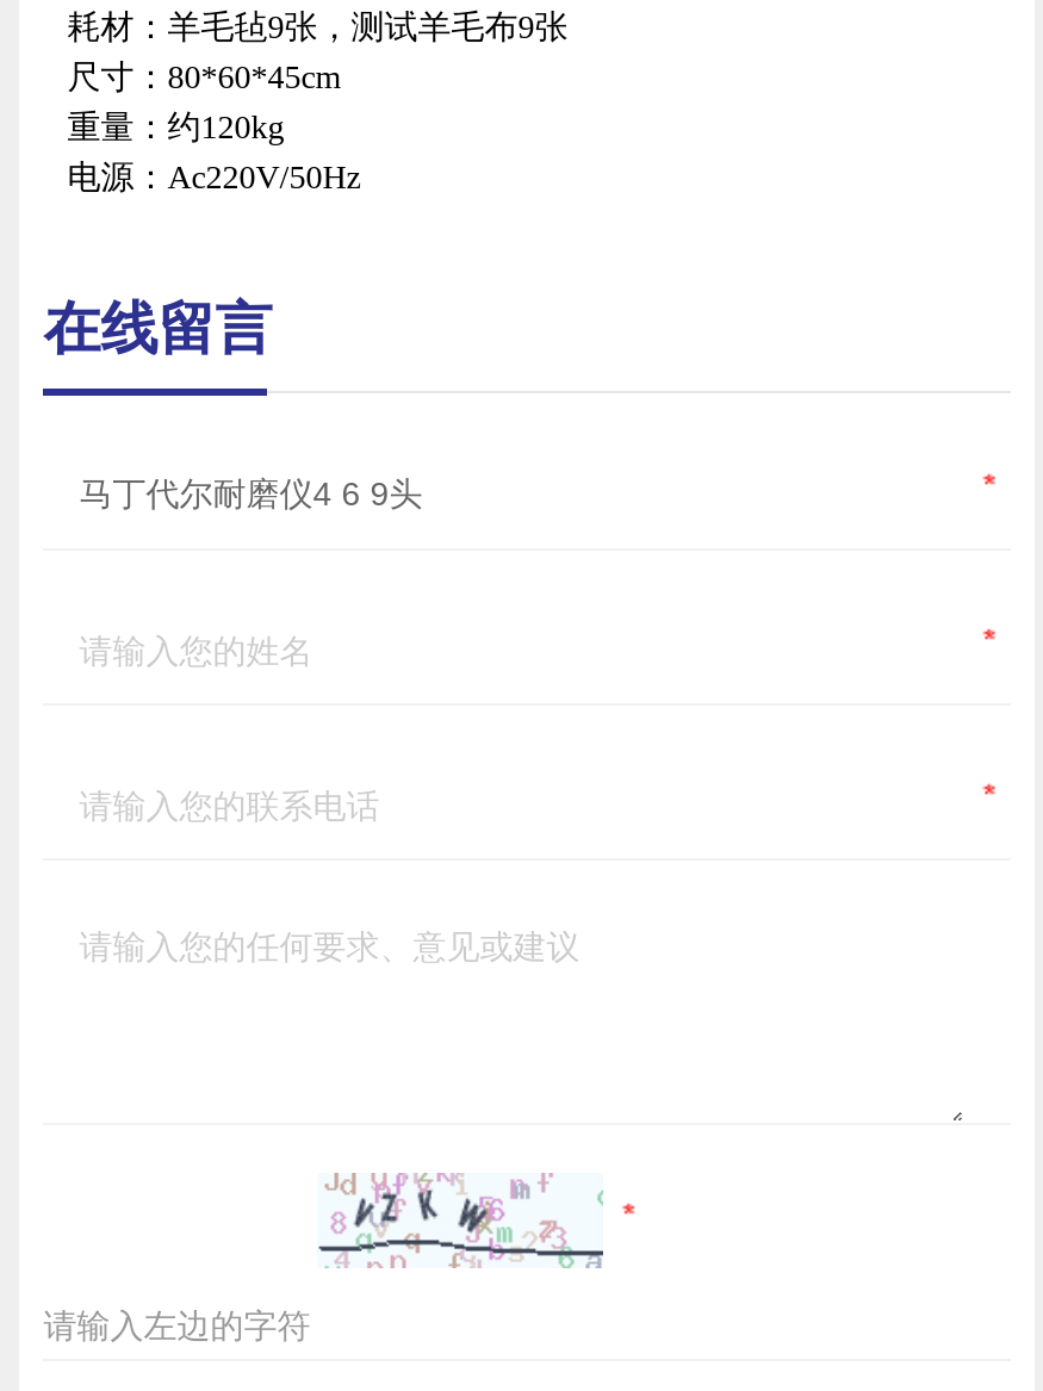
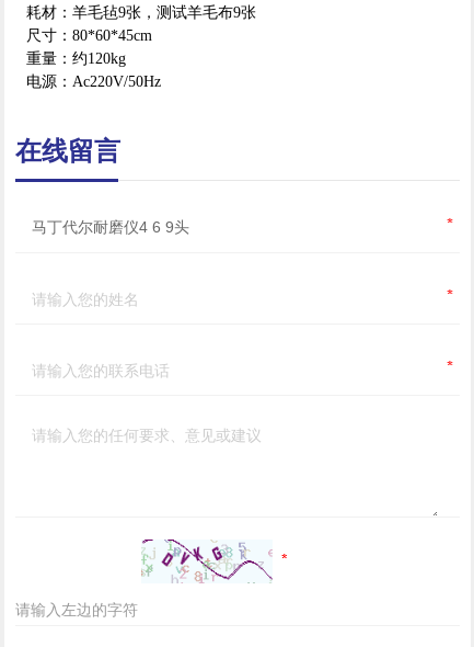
- [image]
+ [image]
